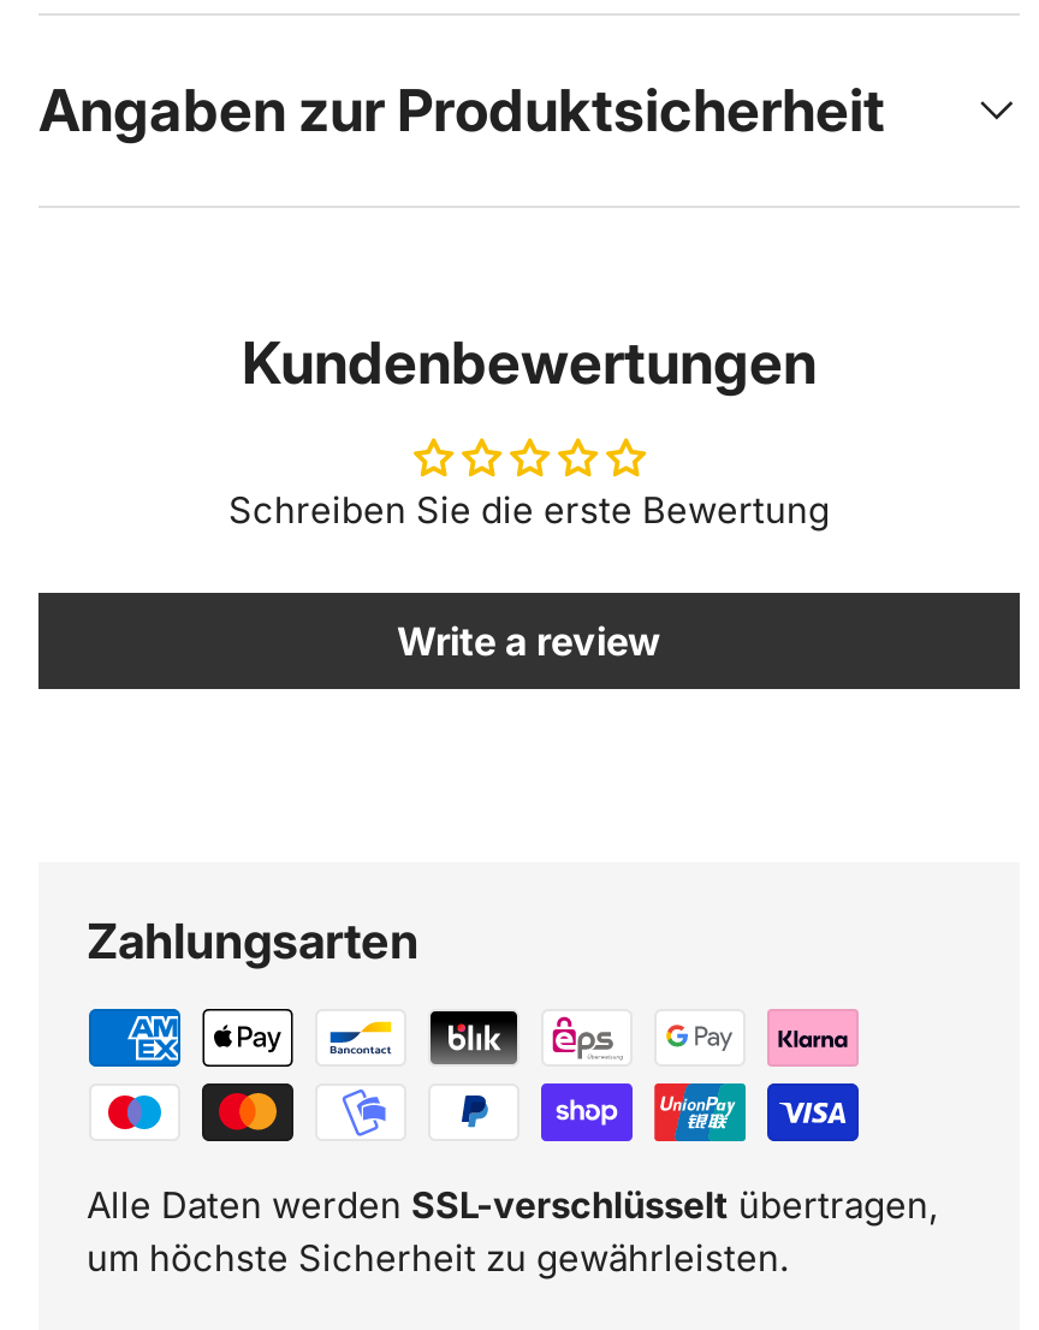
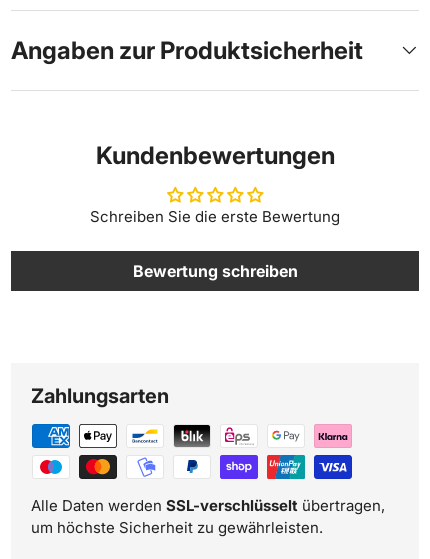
- Write a review
+ Bewertung schreiben
